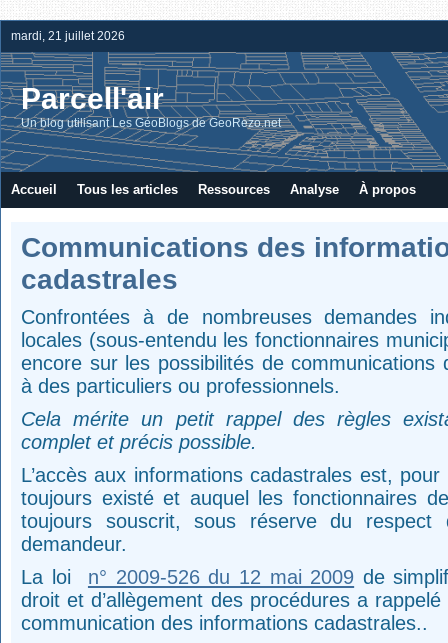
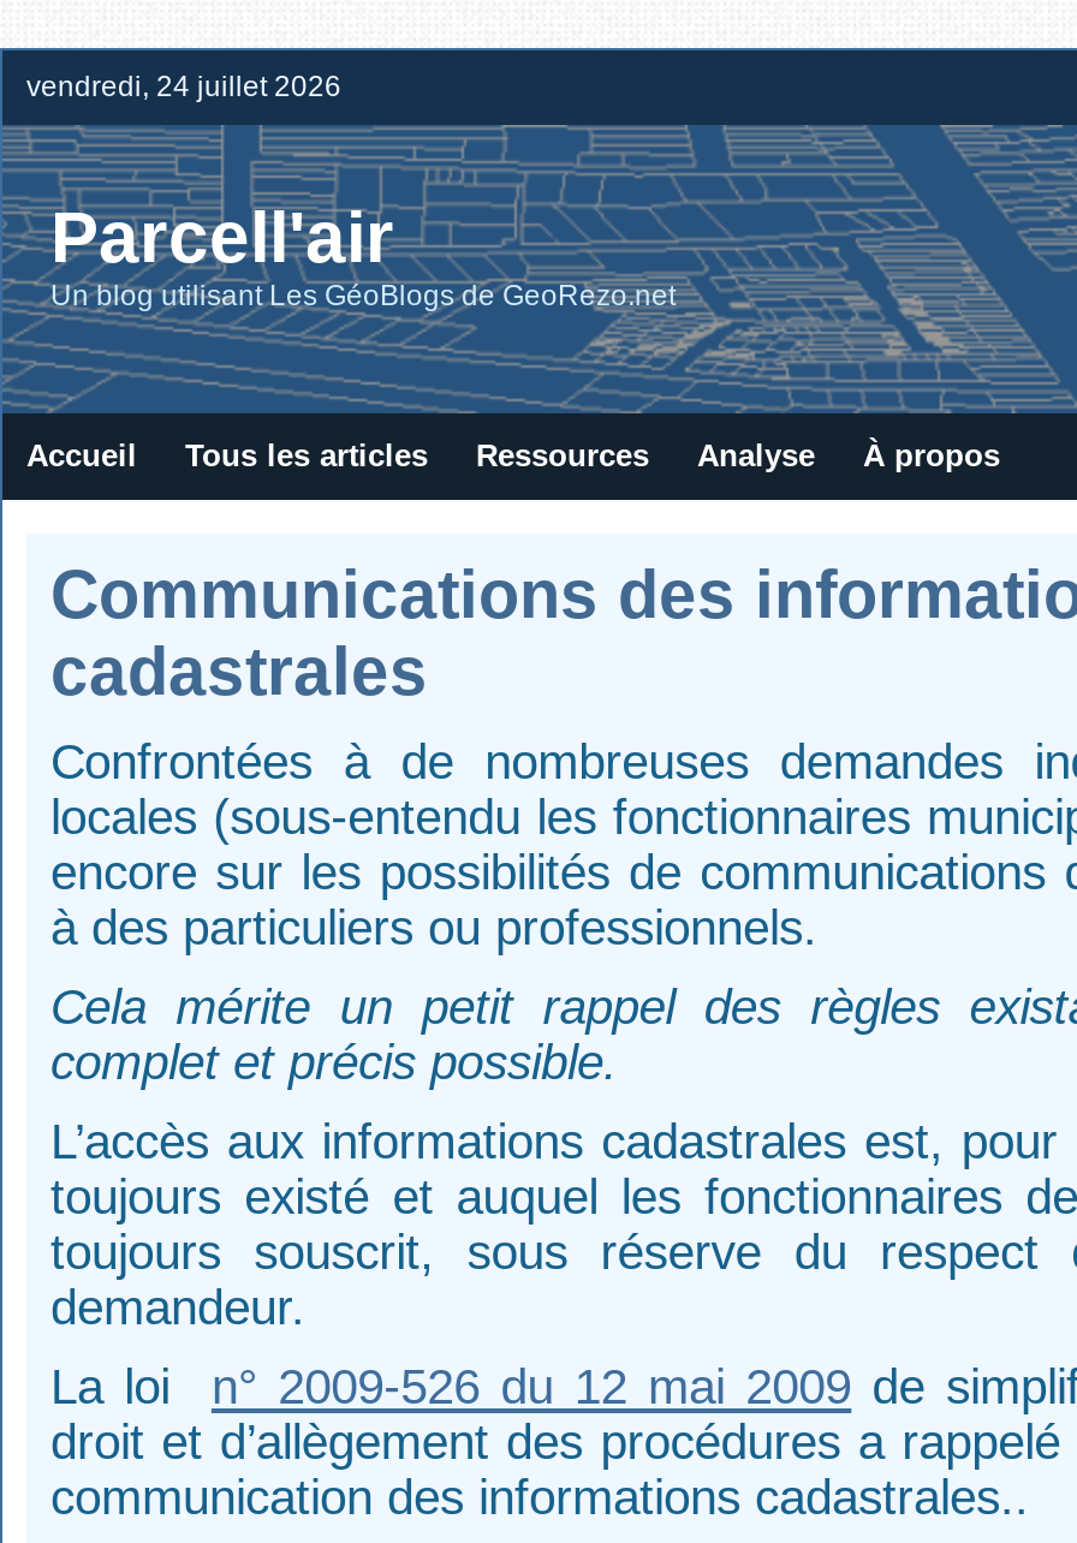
- mardi, 21 juillet 2026
+ vendredi, 24 juillet 2026
